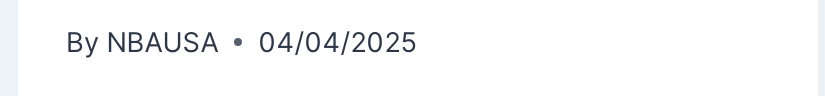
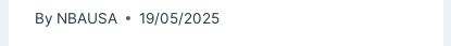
- By NBAUSA 04/04/2025
+ By NBAUSA 19/05/2025
